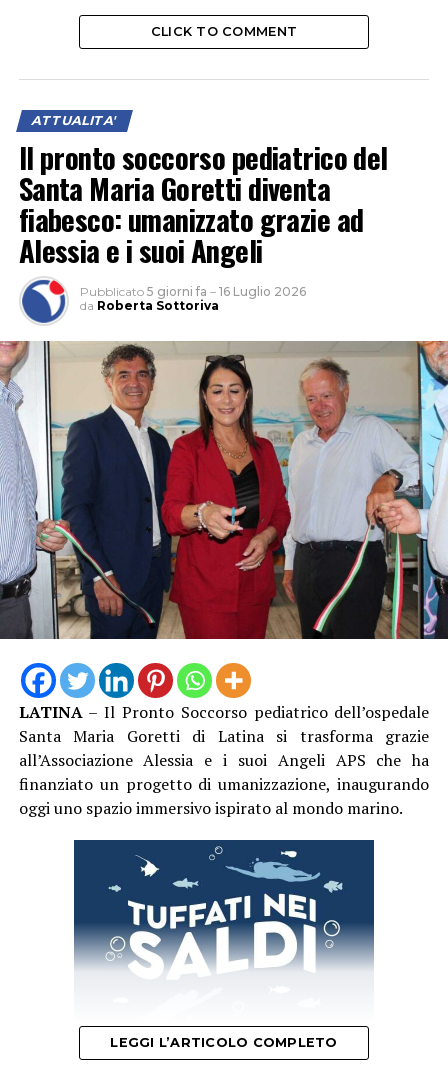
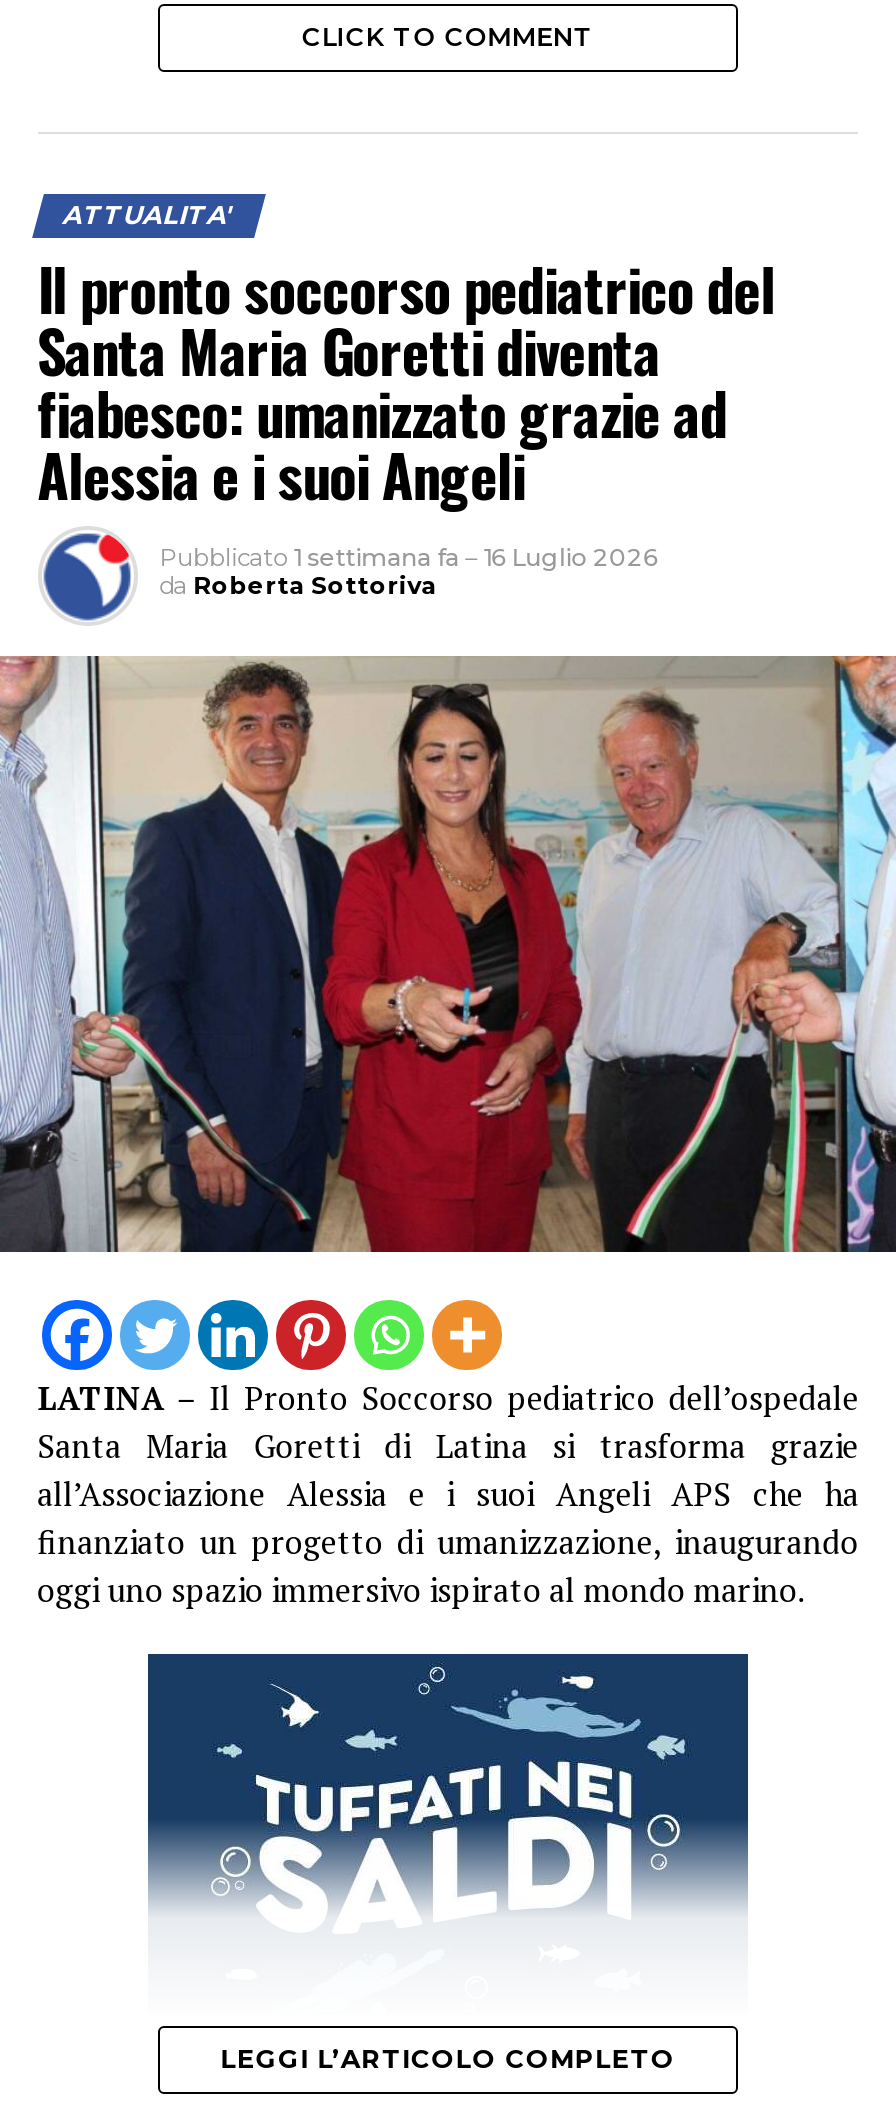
- Pubblicato 5 giorni fa – 16 Luglio 2026
+ Pubblicato 1 settimana fa – 16 Luglio 2026
